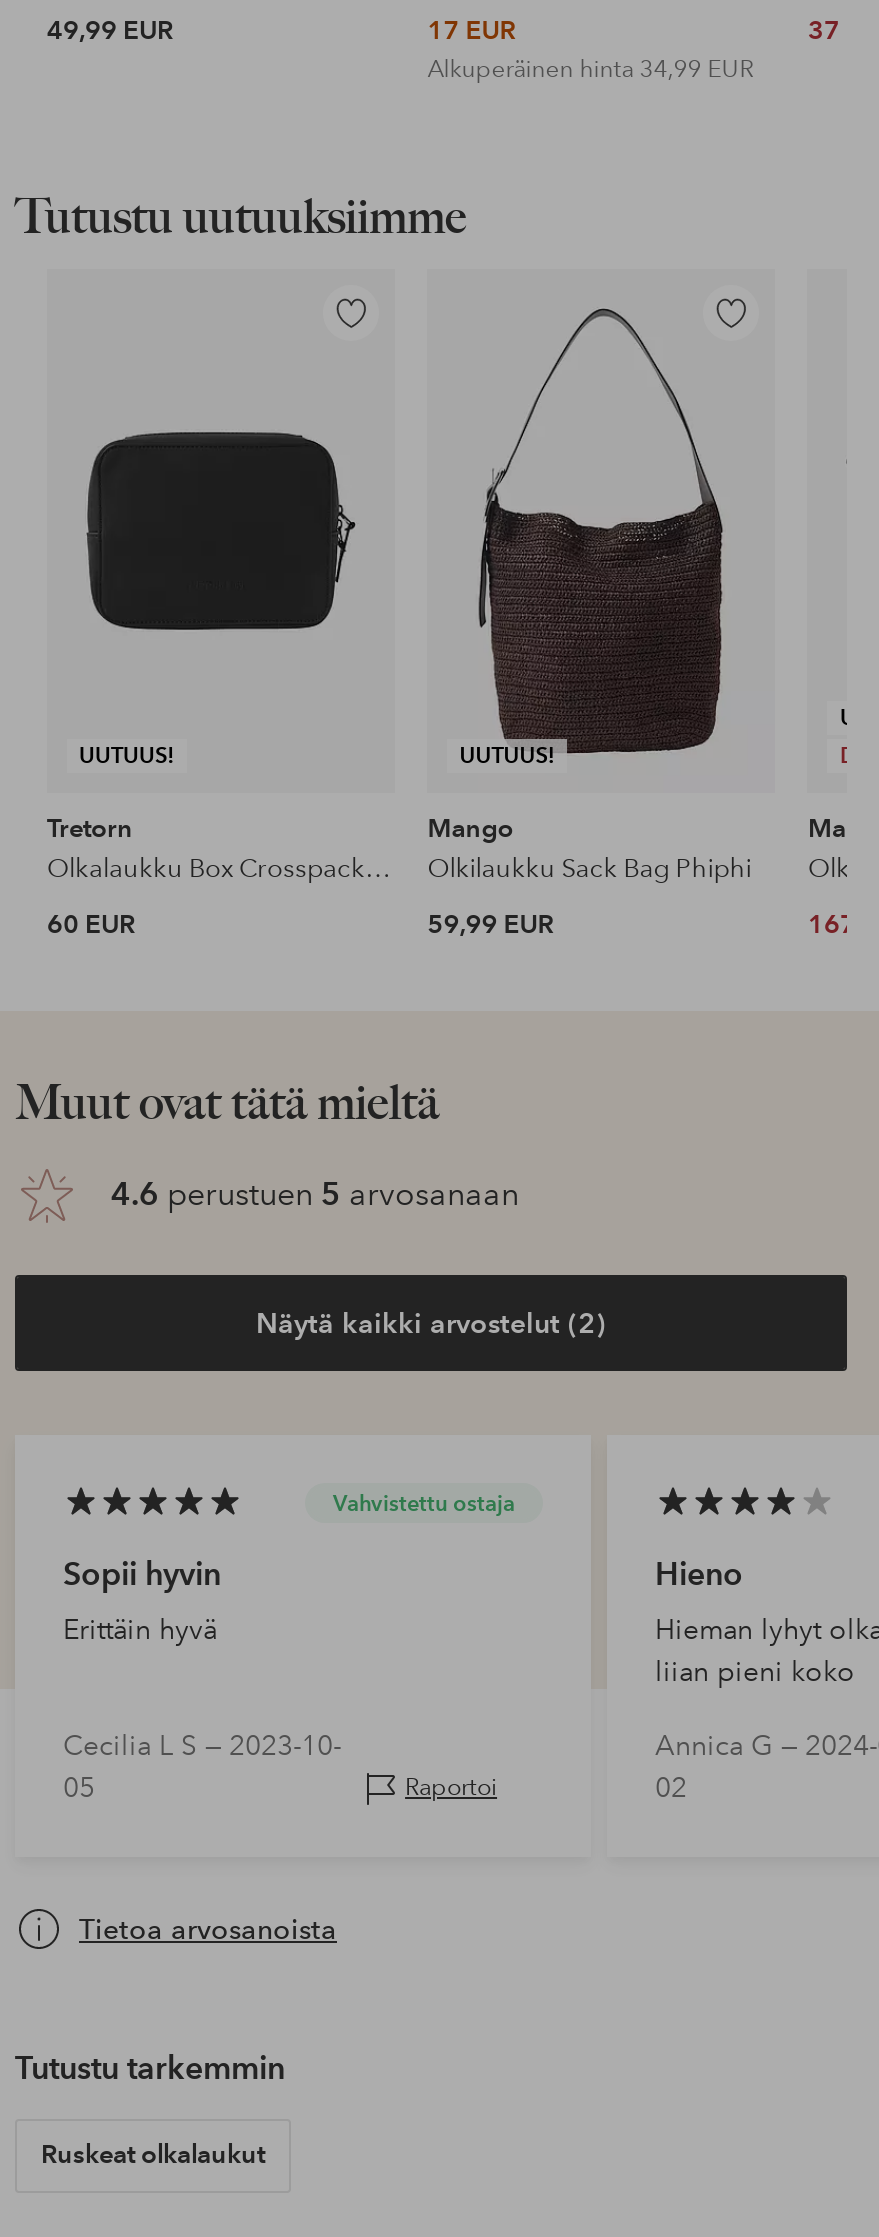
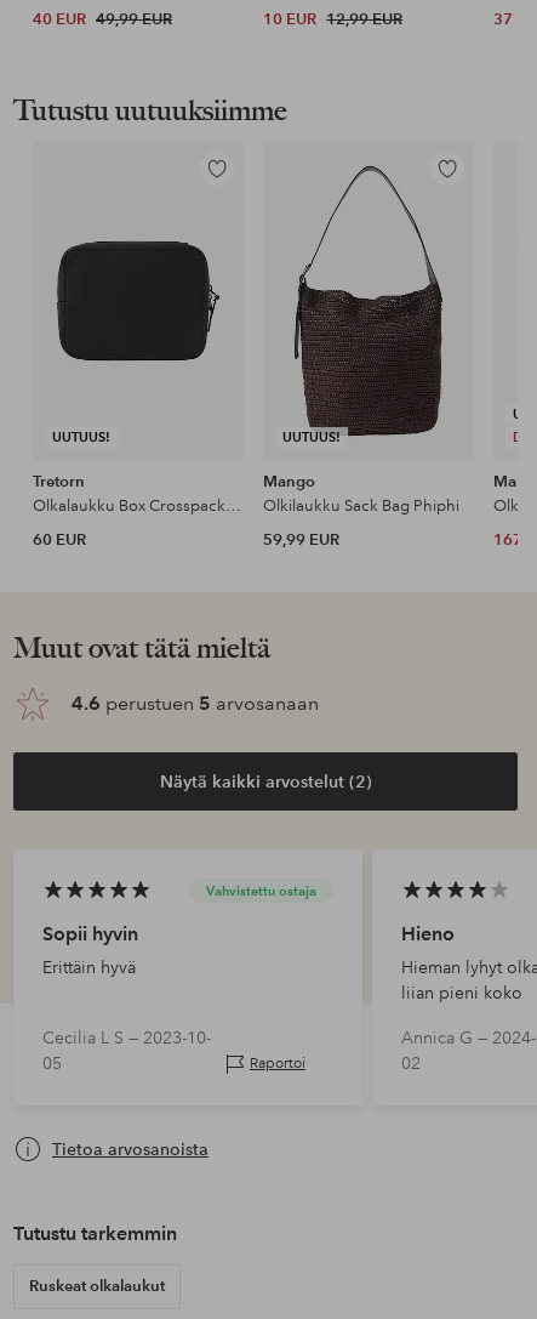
- 49,99 EUR
+ 40 EUR 49,99 EUR

- 17 EUR
- Alkuperäinen hinta 34,99 EUR
+ 10 EUR 12,99 EUR
